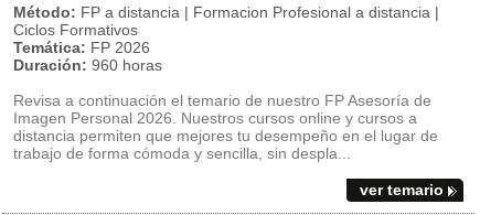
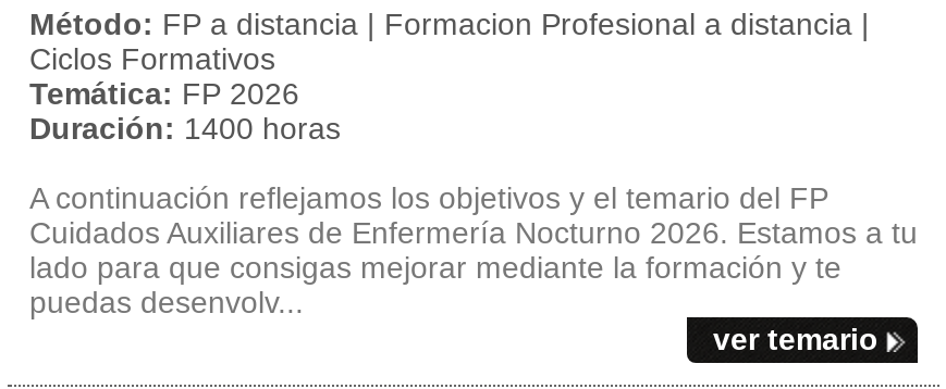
- Duración: 960 horas
+ Duración: 1400 horas

- Revisa a continuación el temario de nuestro FP Asesoría de
- Imagen Personal 2026. Nuestros cursos online y cursos a
- distancia permiten que mejores tu desempeño en el lugar de
- trabajo de forma cómoda y sencilla, sin despla...
+ A continuación reflejamos los objetivos y el temario del FP
+ Cuidados Auxiliares de Enfermería Nocturno 2026. Estamos a tu
+ lado para que consigas mejorar mediante la formación y te
+ puedas desenvolv...
